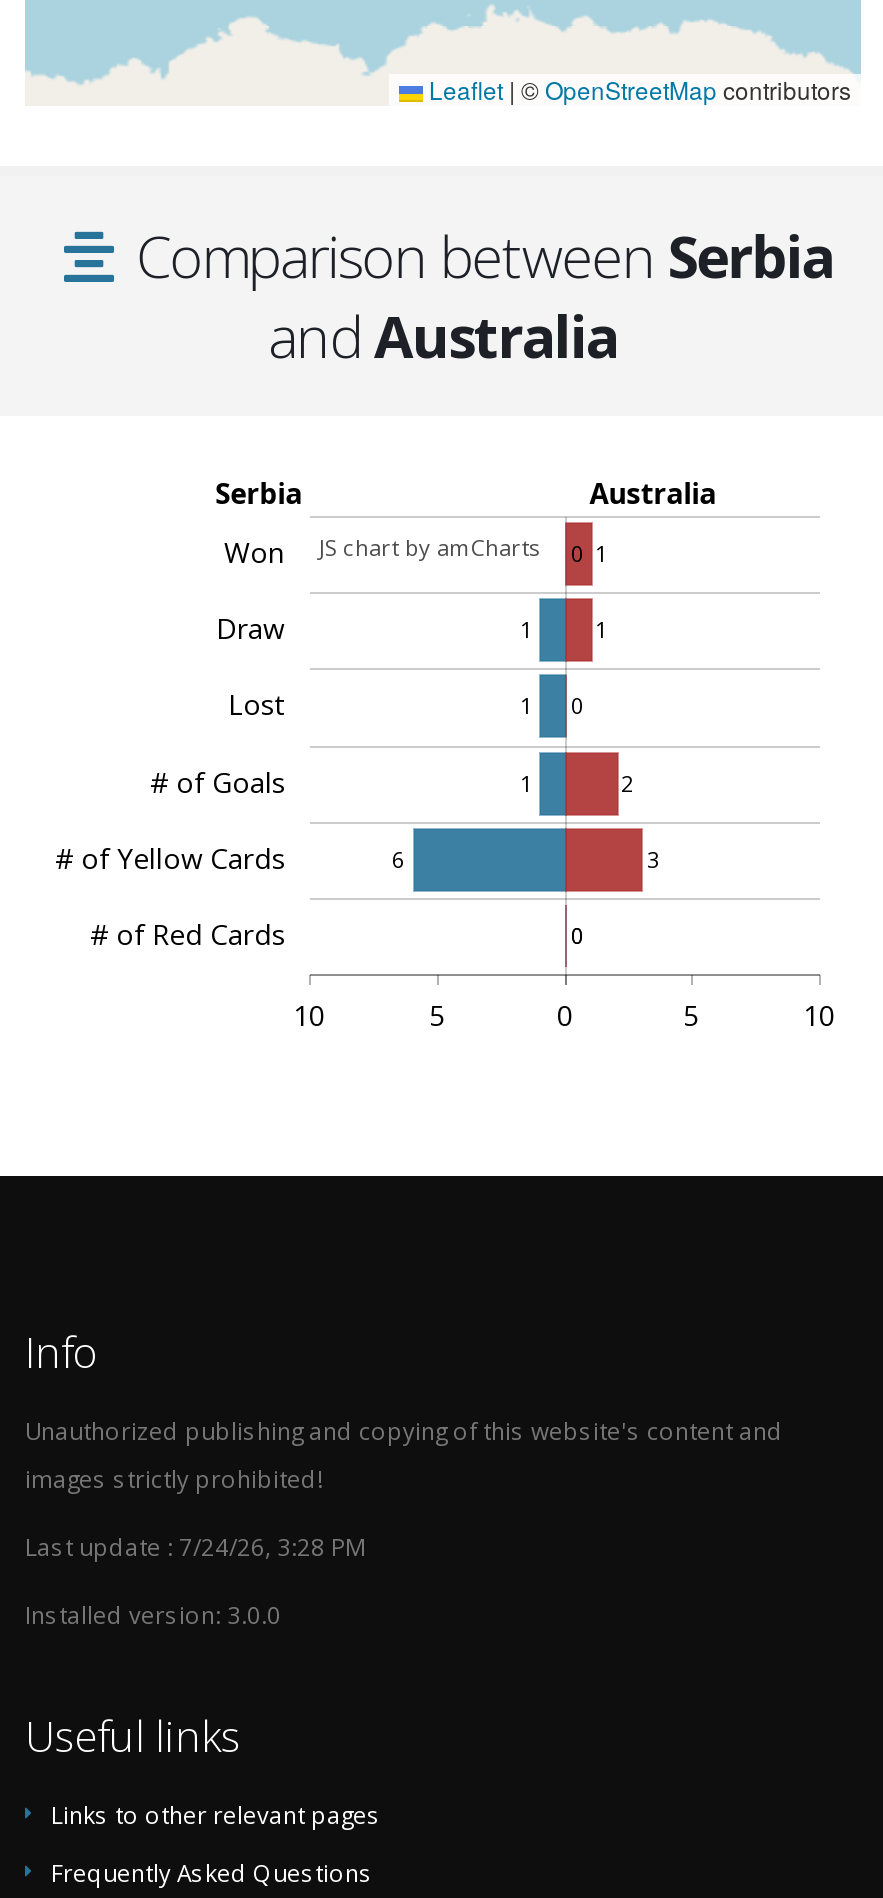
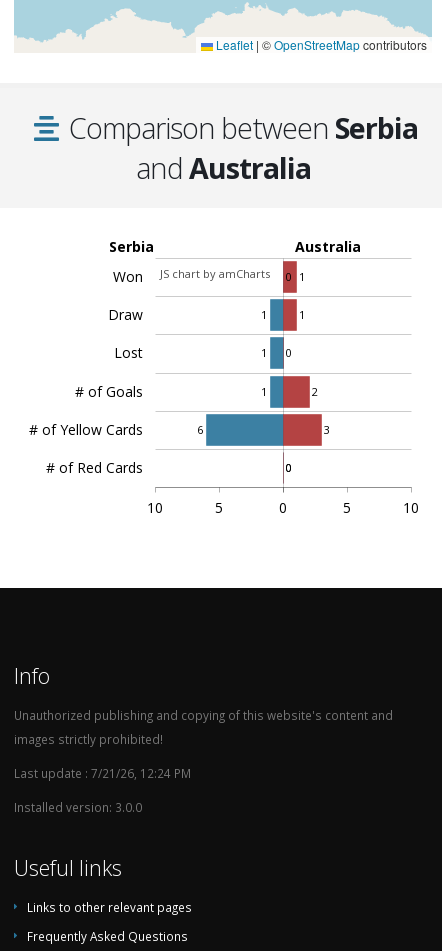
- Last update : 7/24/26, 3:28 PM
+ Last update : 7/21/26, 12:24 PM
